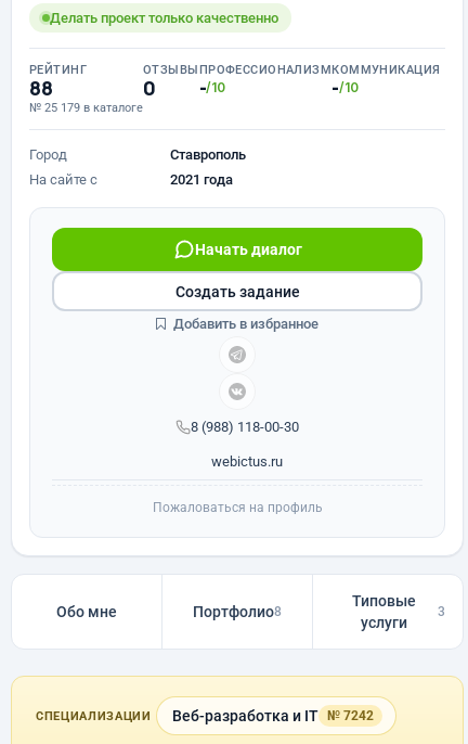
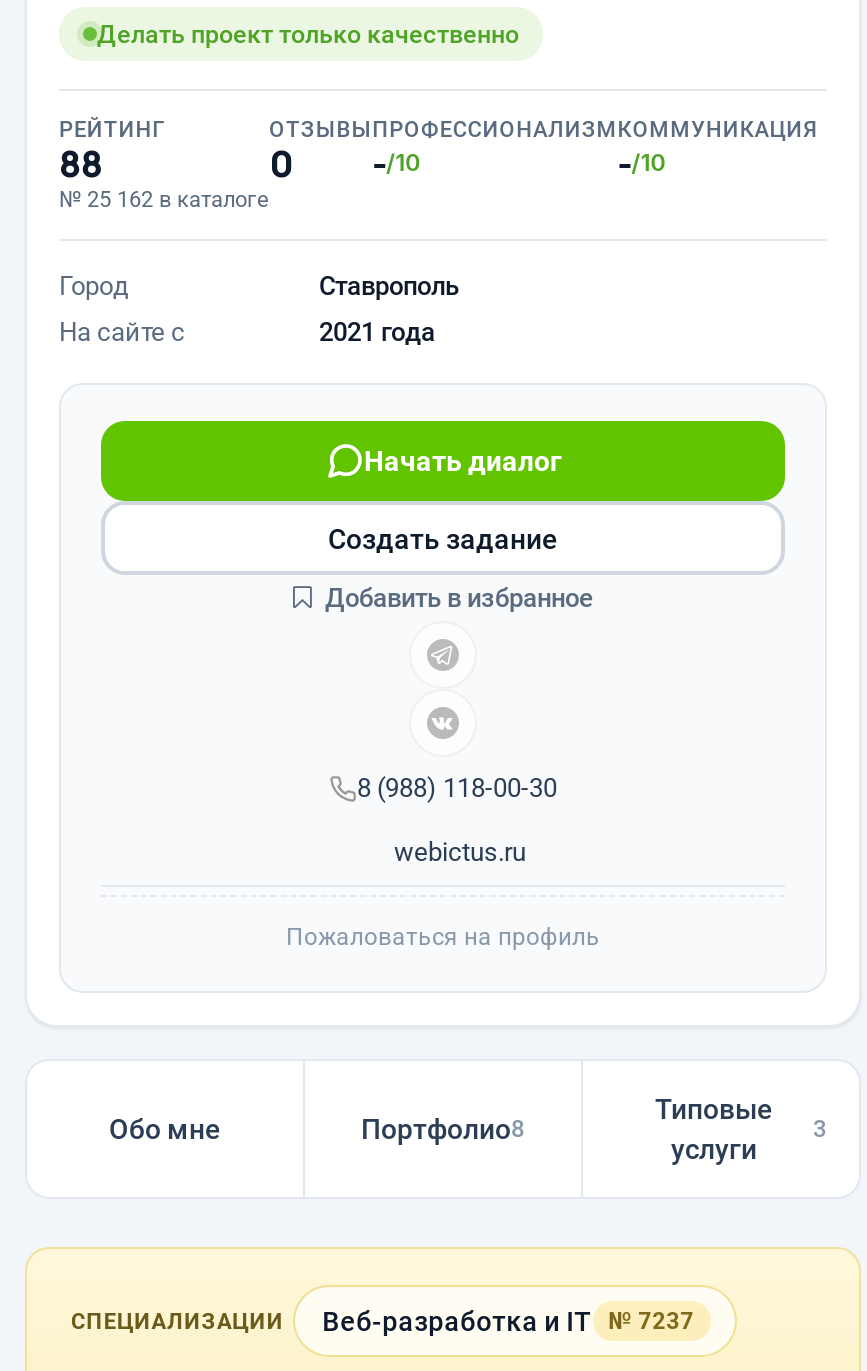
- № 25 179 в каталоге
+ № 25 162 в каталоге

- Веб-разработка и IT № 7242
+ Веб-разработка и IT № 7237
